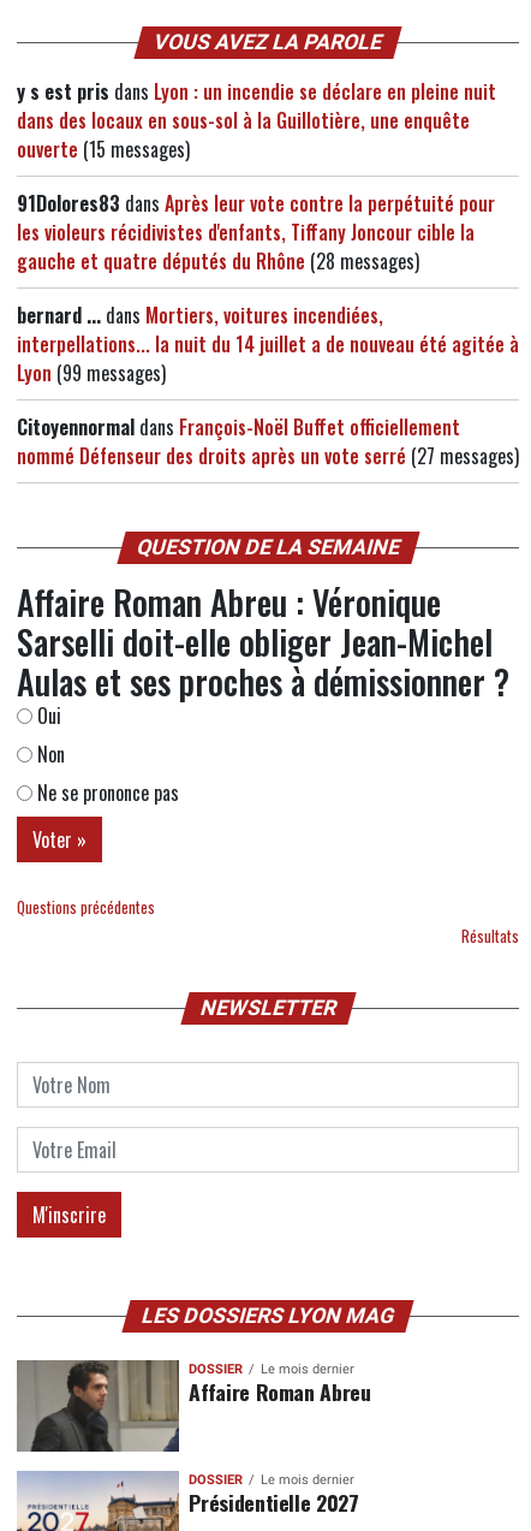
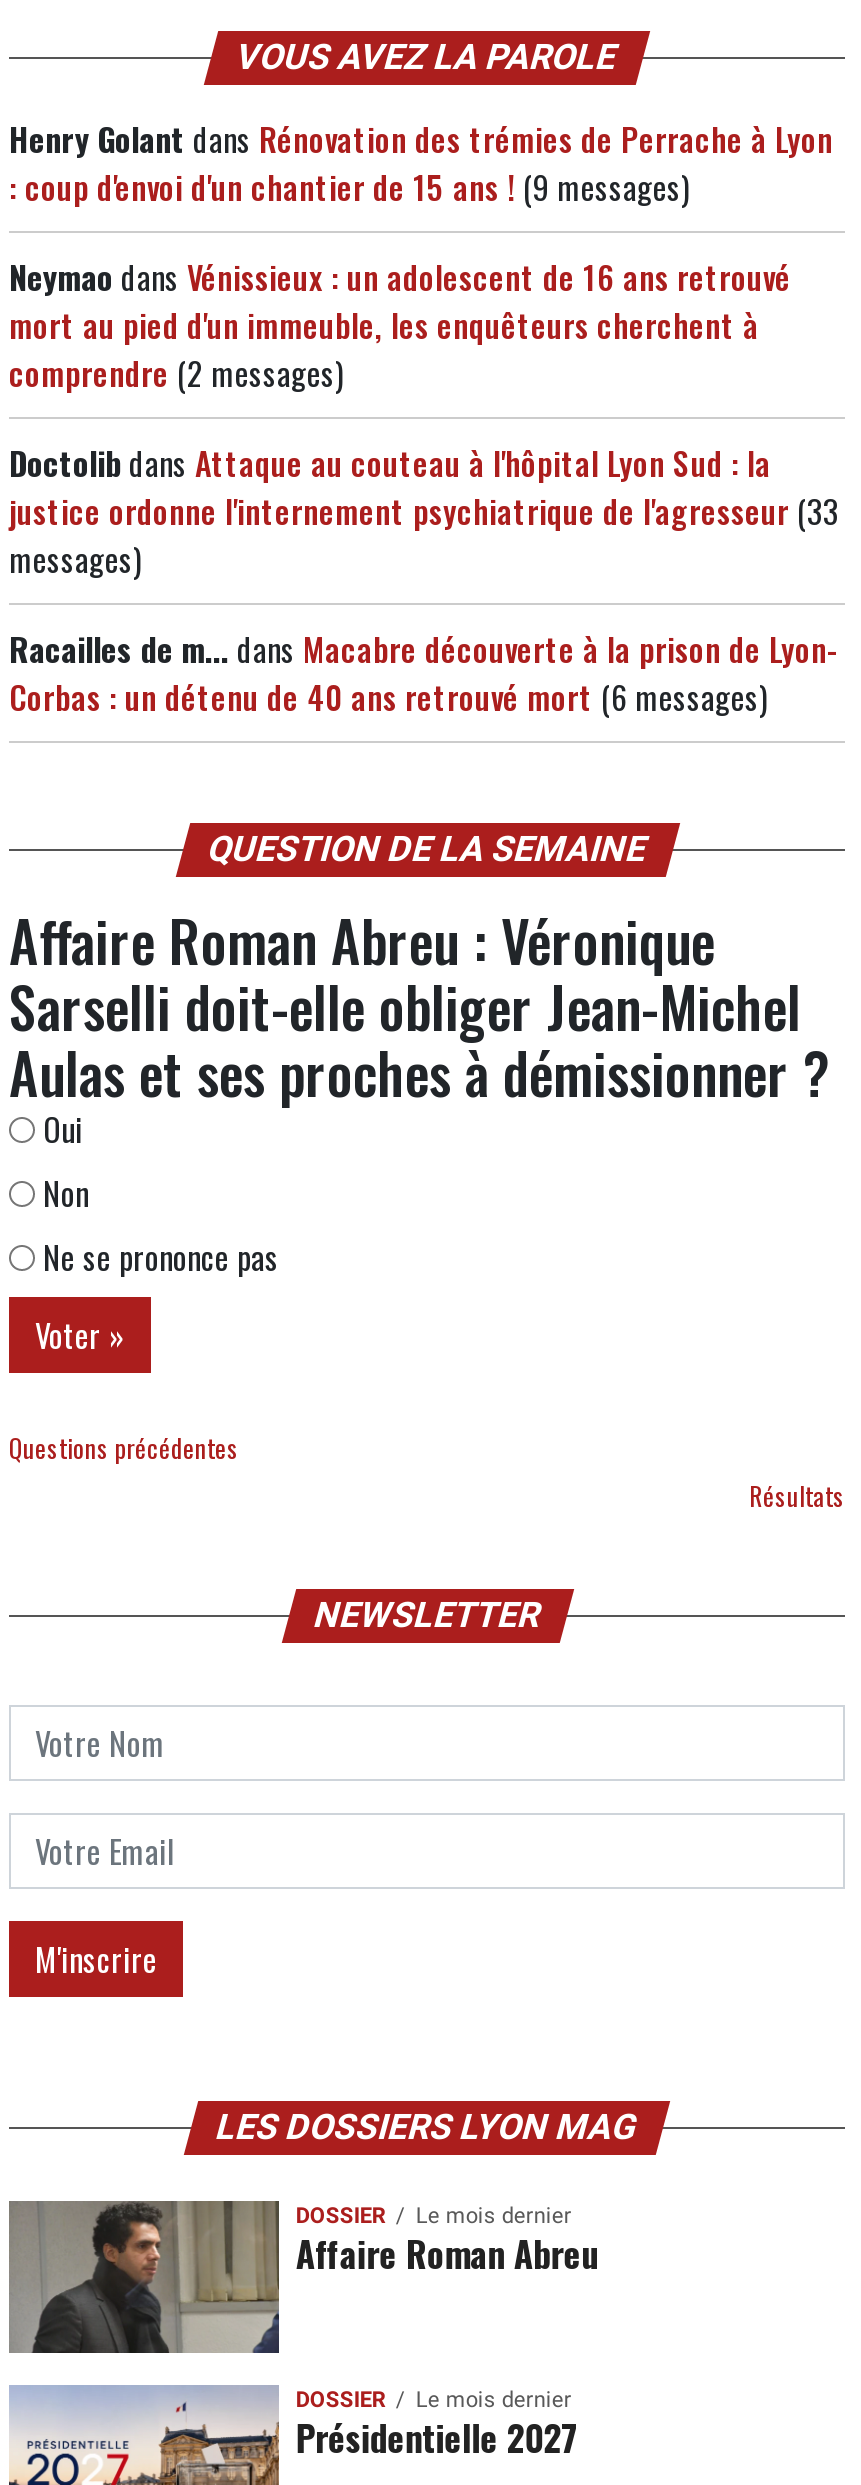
- y s est pris dans Lyon : un incendie se déclare en pleine nuit
- dans des locaux en sous-sol à la Guillotière, une enquête
- ouverte (15 messages)
+ Henry Golant dans Rénovation des trémies de Perrache à Lyon
+ : coup d'envoi d'un chantier de 15 ans ! (9 messages)

- 91Dolores83 dans Après leur vote contre la perpétuité pour
- les violeurs récidivistes d'enfants, Tiffany Joncour cible la
- gauche et quatre députés du Rhône (28 messages)
+ Neymao dans Vénissieux : un adolescent de 16 ans retrouvé
+ mort au pied d'un immeuble, les enquêteurs cherchent à
+ comprendre (2 messages)

- bernard ... dans Mortiers, voitures incendiées,
- interpellations... la nuit du 14 juillet a de nouveau été agitée à
- Lyon (99 messages)
+ Doctolib dans Attaque au couteau à l'hôpital Lyon Sud : la
+ justice ordonne l'internement psychiatrique de l'agresseur (33
+ messages)

- Citoyennormal dans François-Noël Buffet officiellement
- nommé Défenseur des droits après un vote serré (27 messages)
+ Racailles de m... dans Macabre découverte à la prison de Lyon-
+ Corbas : un détenu de 40 ans retrouvé mort (6 messages)
